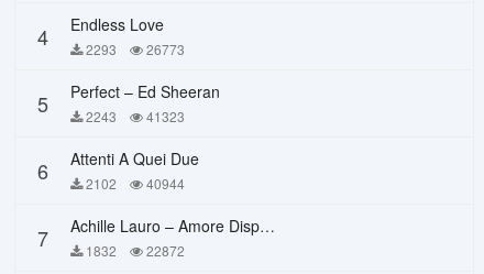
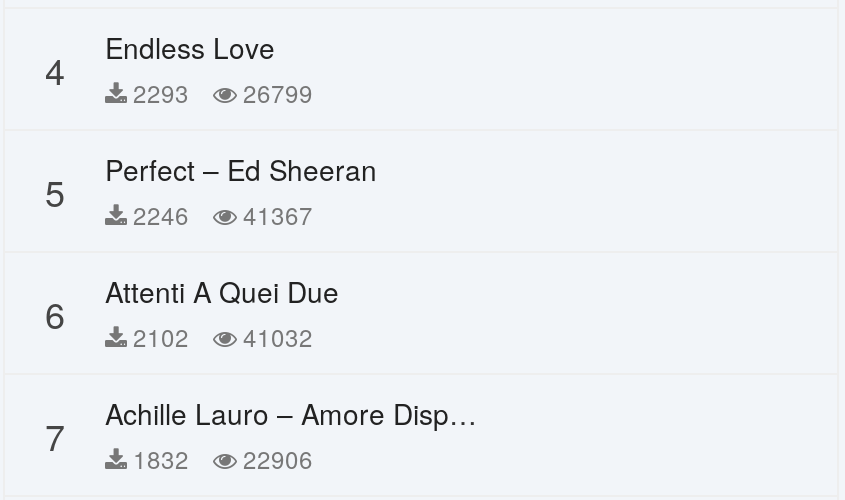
- 26773
+ 26799

- 2243
+ 2246

- 41323
+ 41367

- 6 Attenti A Quei Due 2102 40944
+ 6 Attenti A Quei Due 2102 41032

- 7 1832 22872
+ 7 1832 22906
